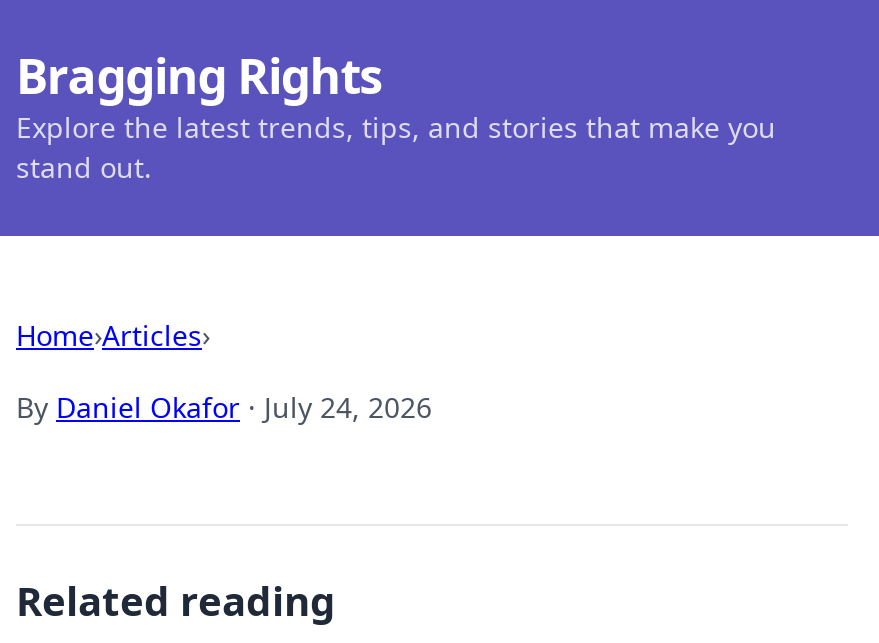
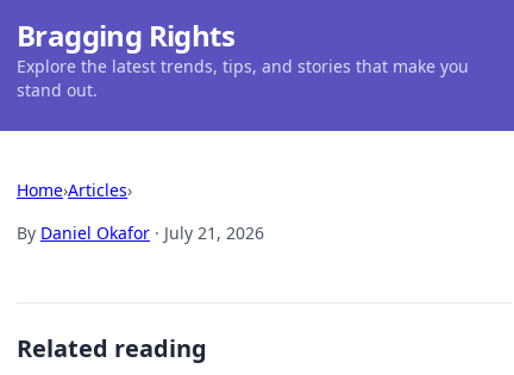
- By Daniel Okafor · July 24, 2026
+ By Daniel Okafor · July 21, 2026
